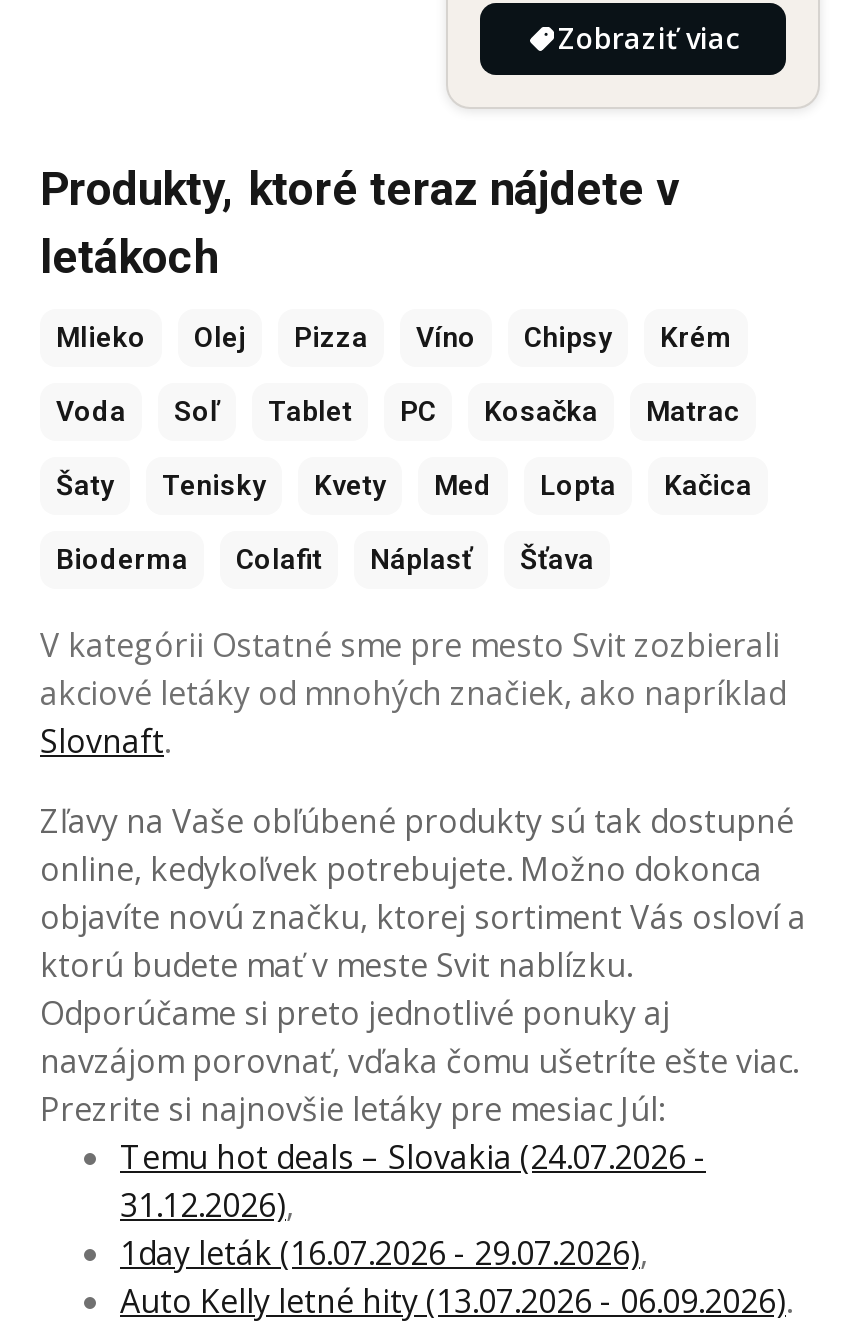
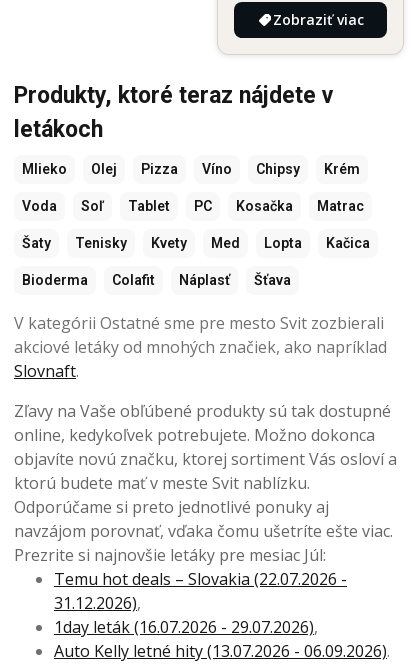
- Temu hot deals – Slovakia (24.07.2026 -
+ Temu hot deals – Slovakia (22.07.2026 -
